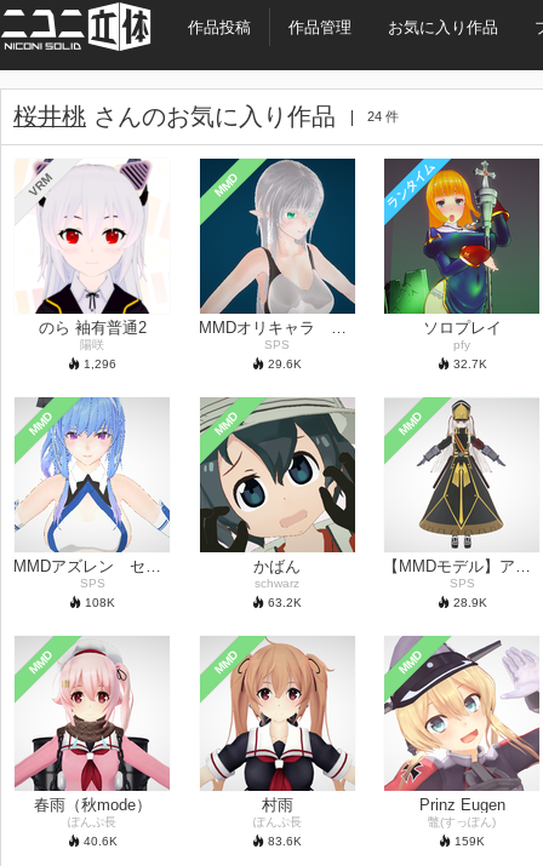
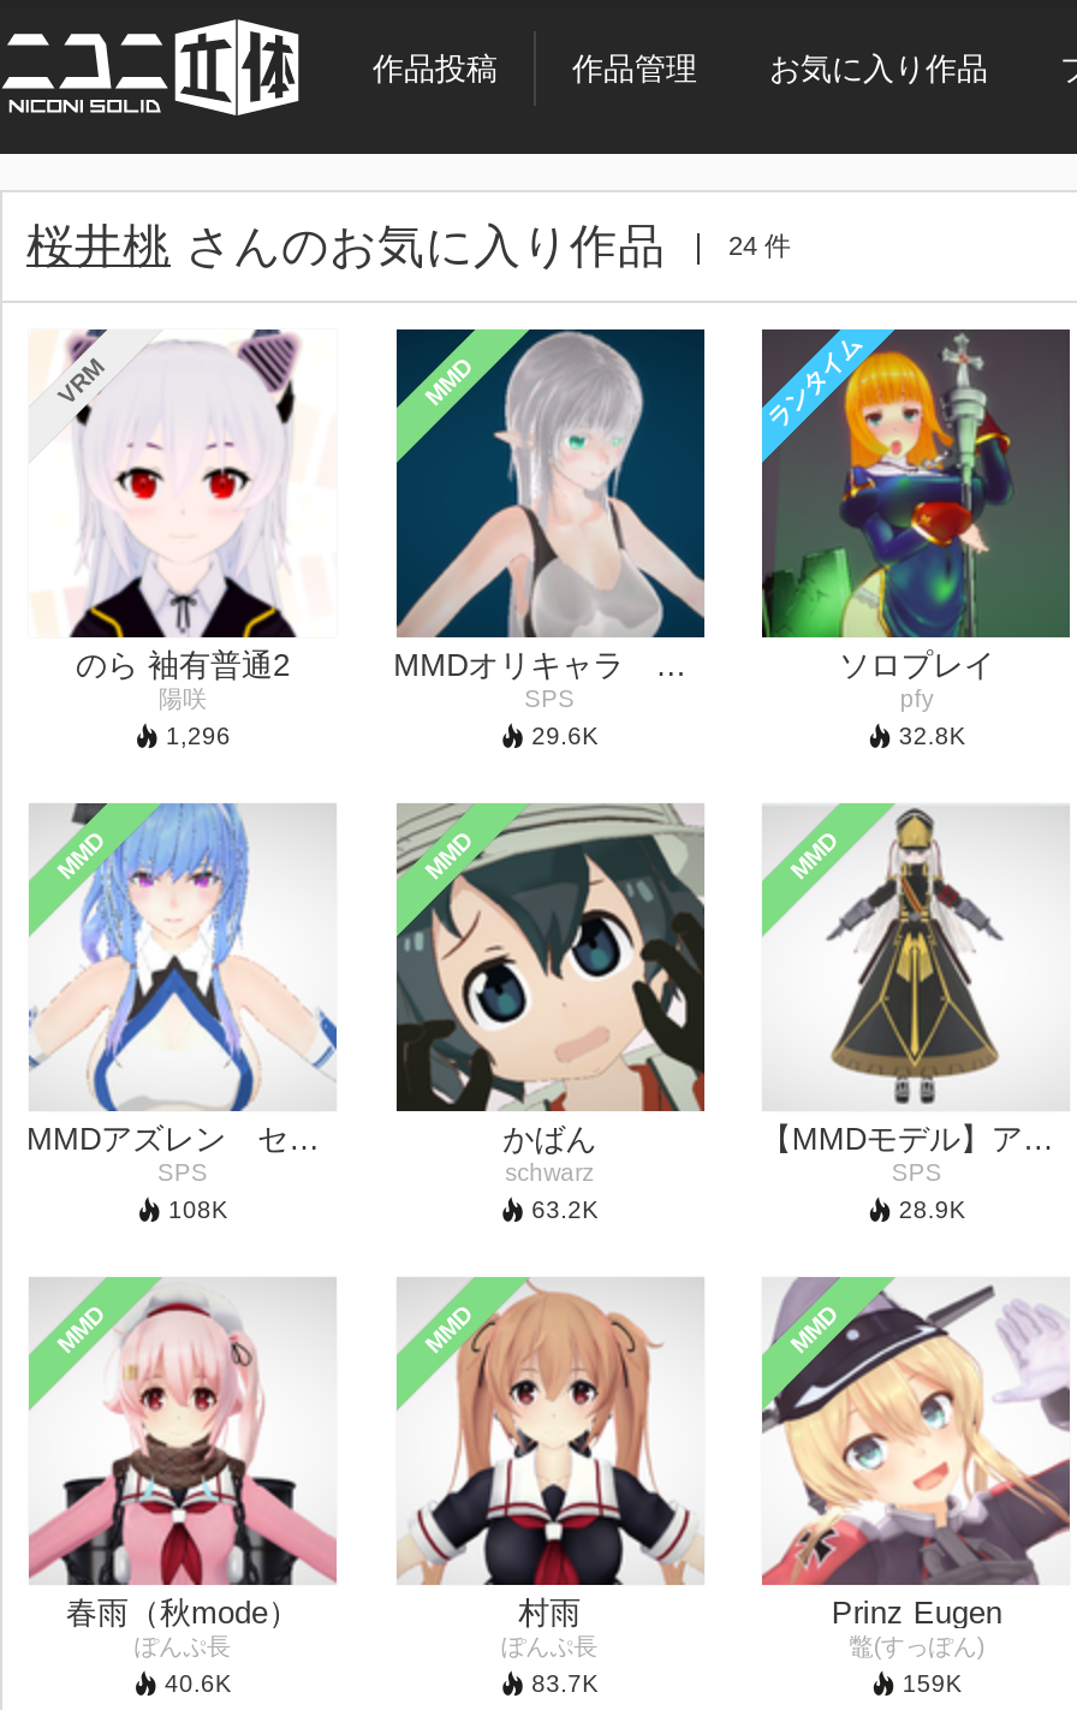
- 32.7K
+ 32.8K

- 83.6K
+ 83.7K
